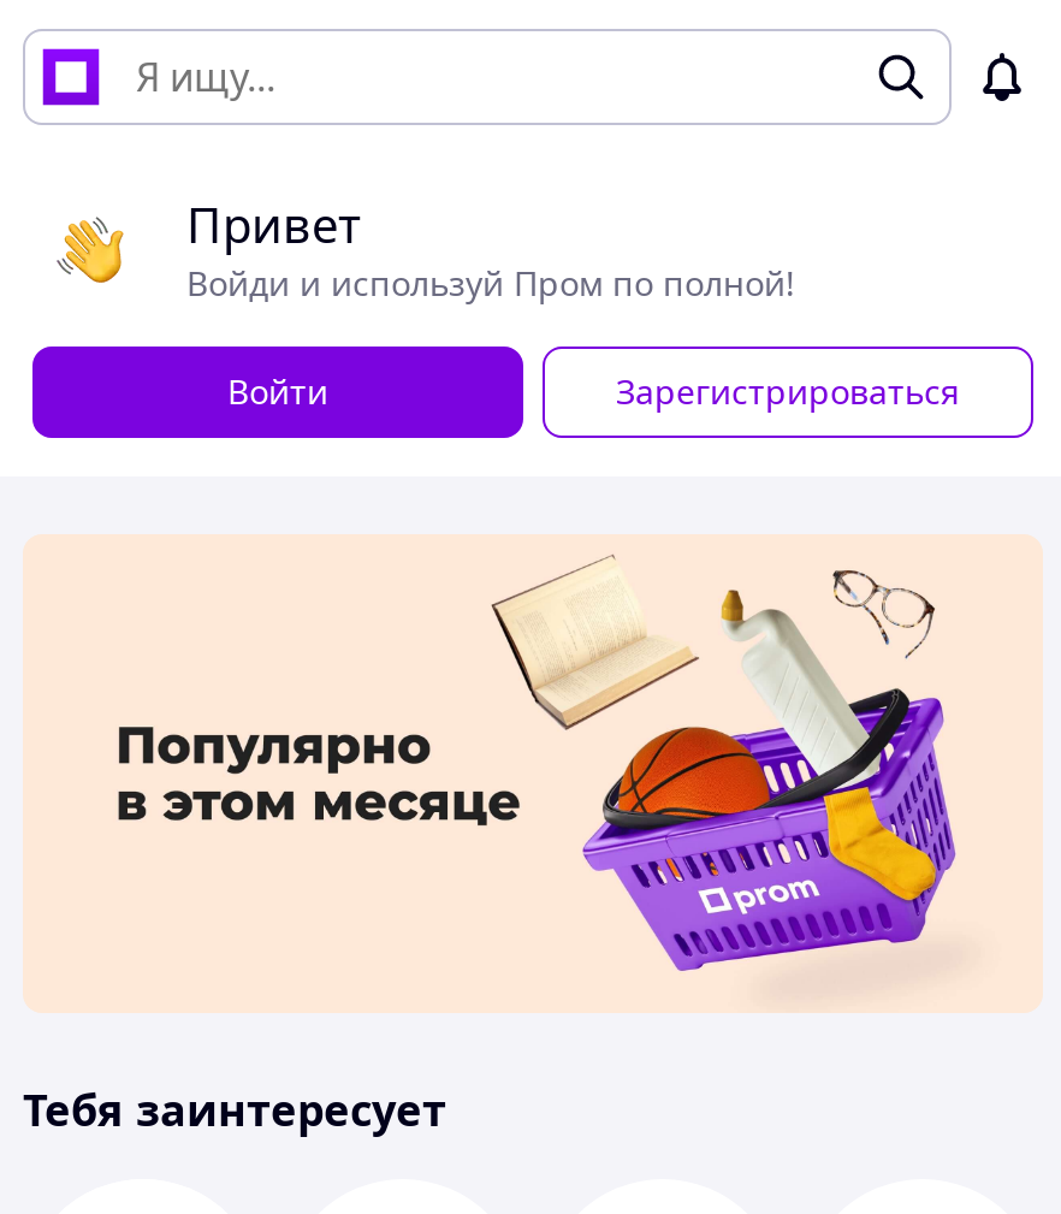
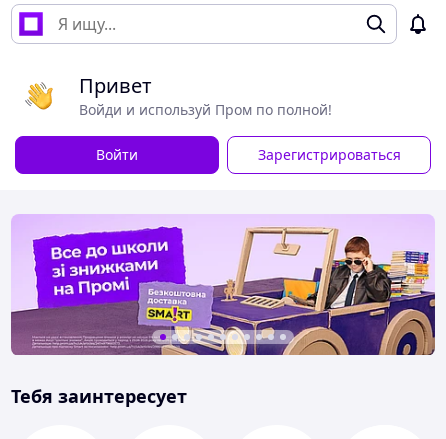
- [image]
+ [image]
